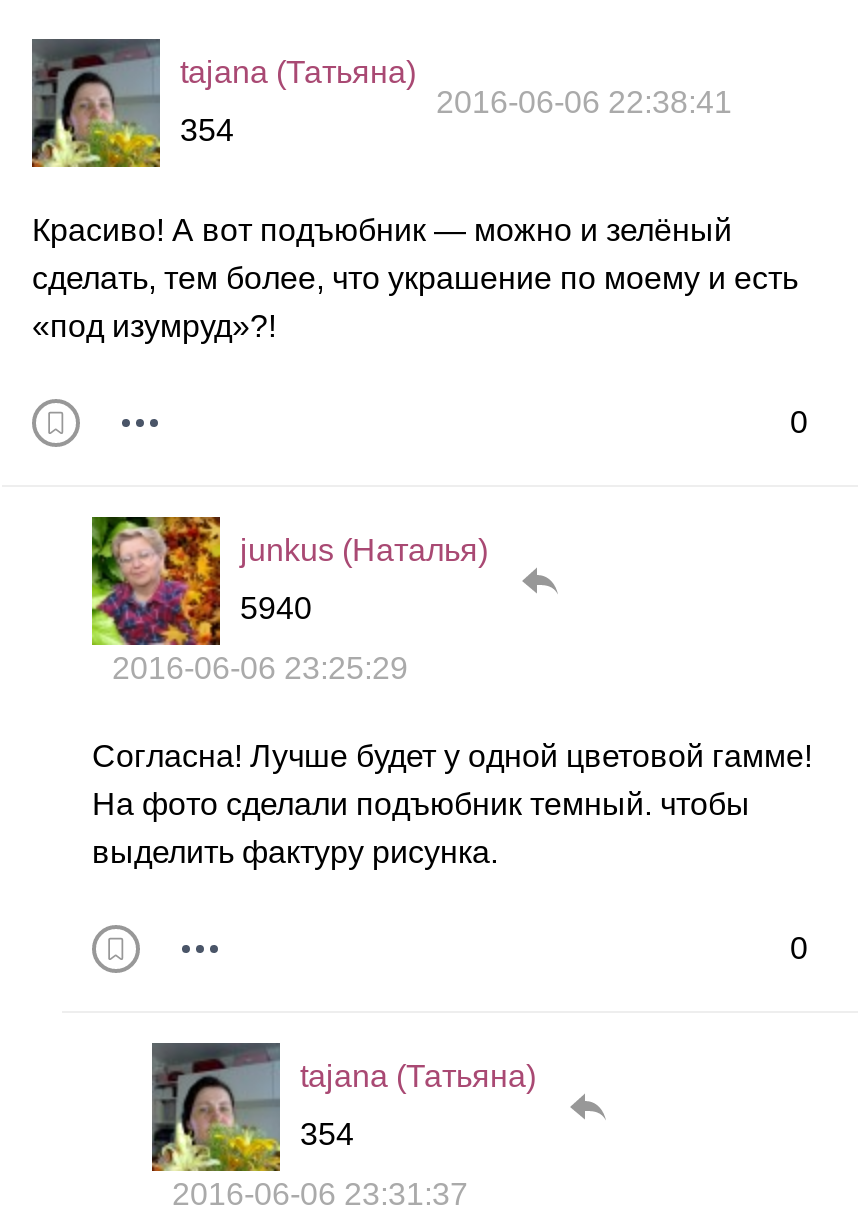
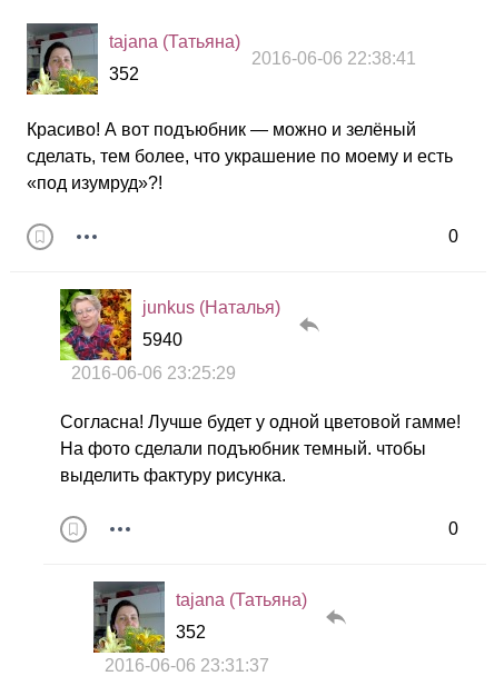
- 354
+ 352

- 354
+ 352
